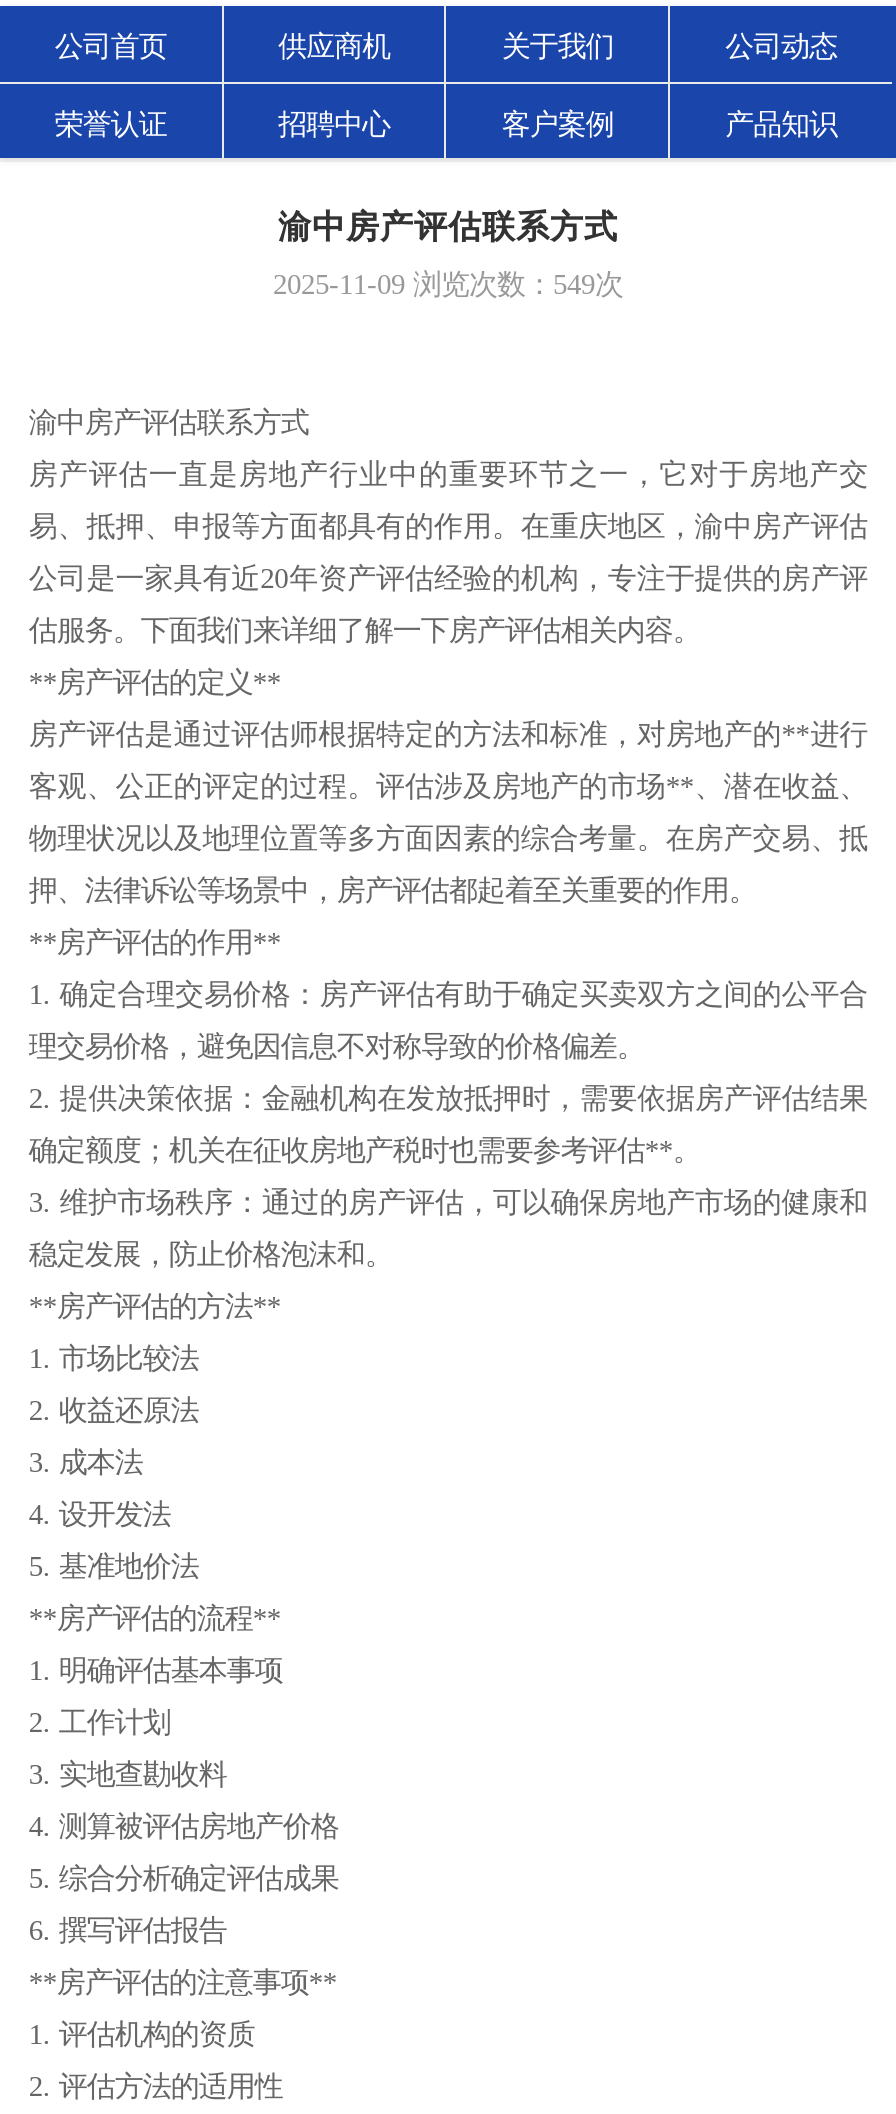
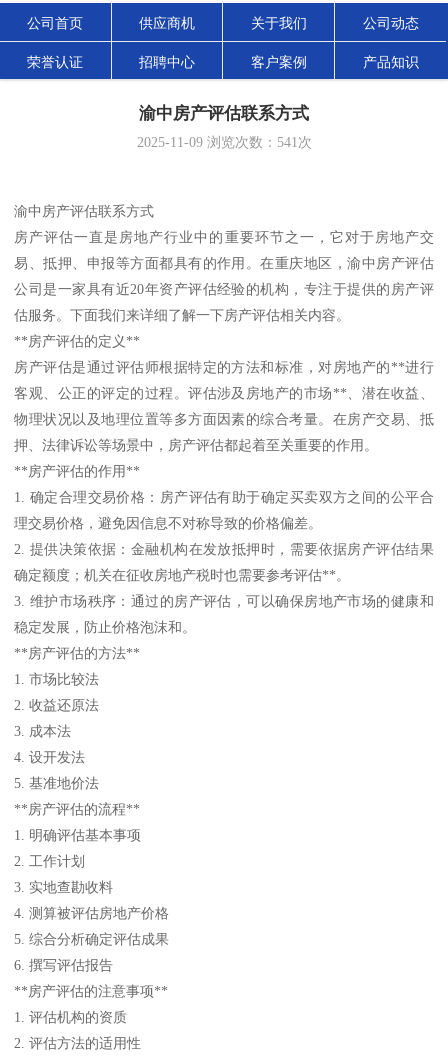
- 2025-11-09浏览次数：549次
+ 2025-11-09浏览次数：541次
